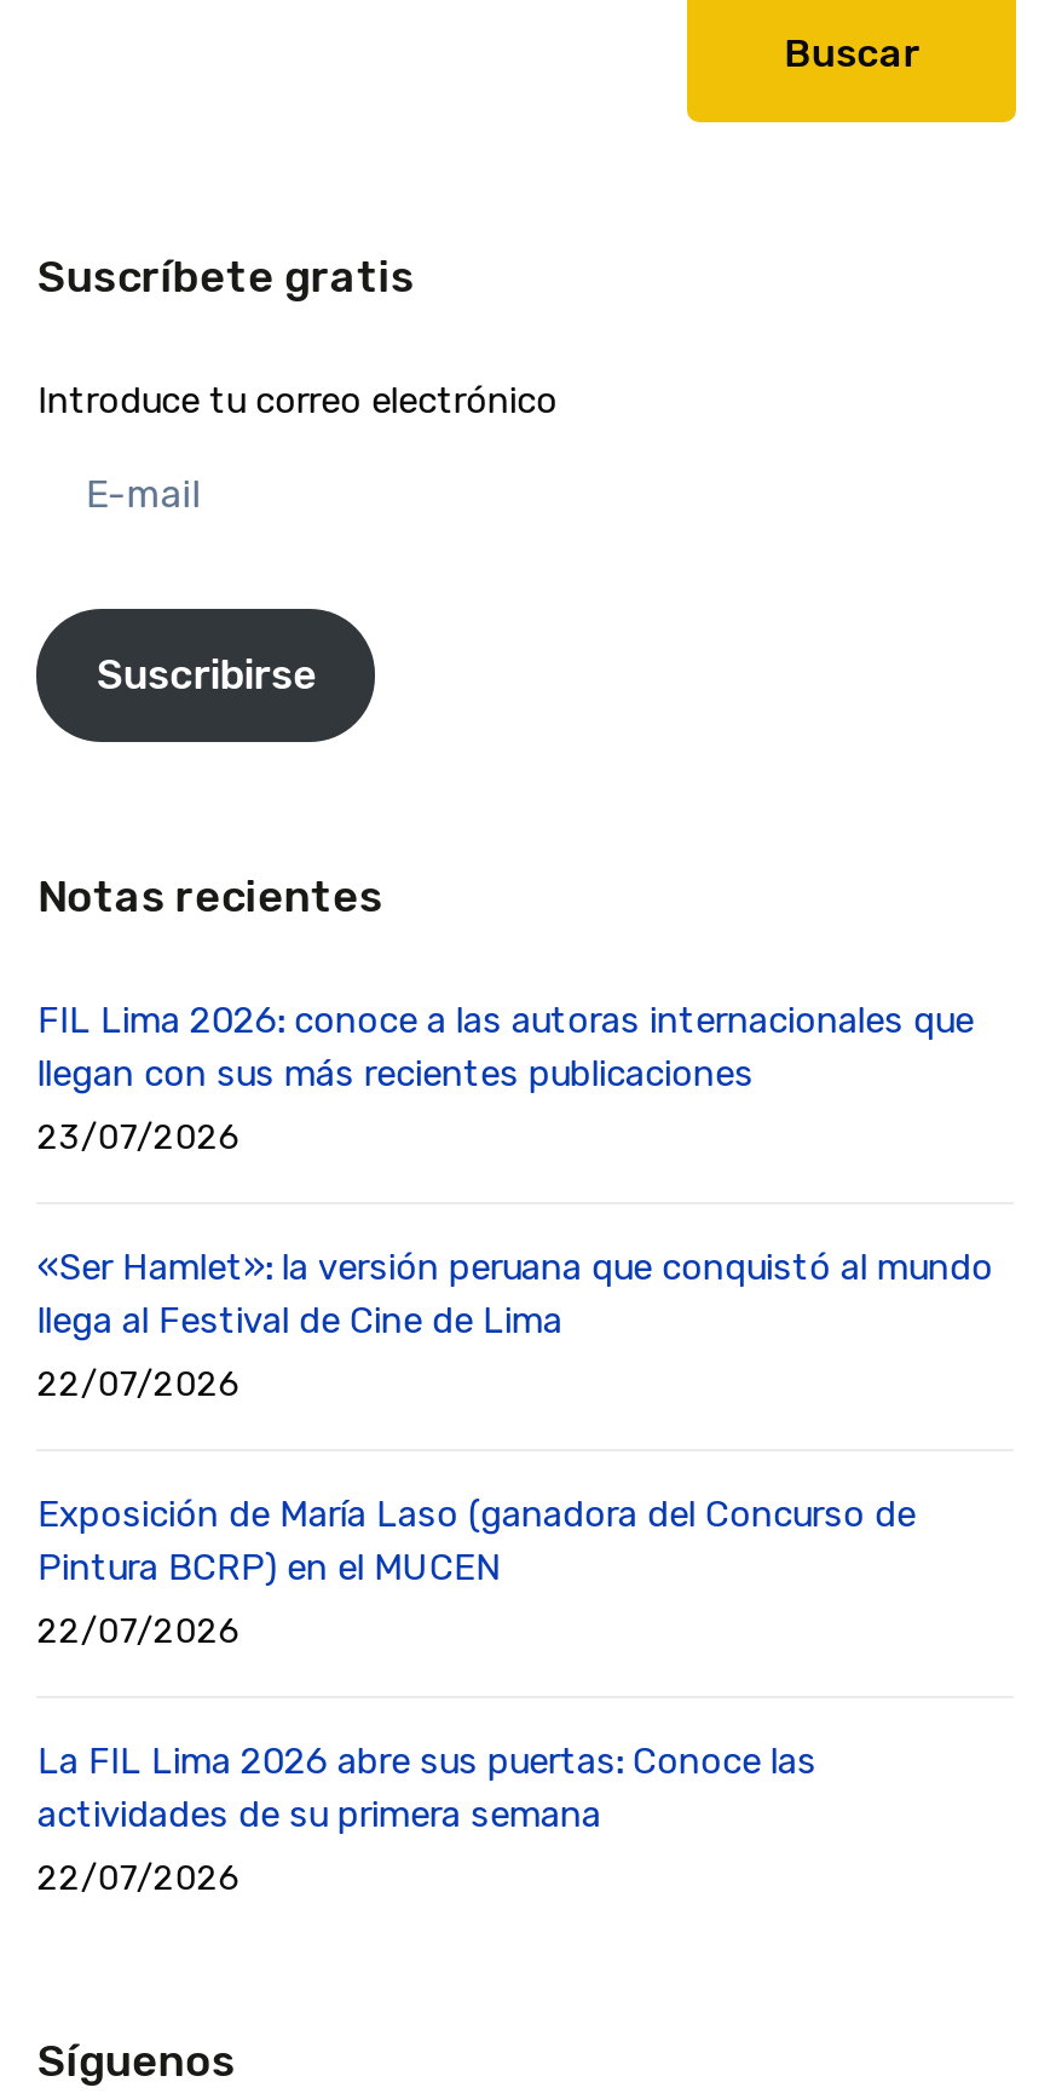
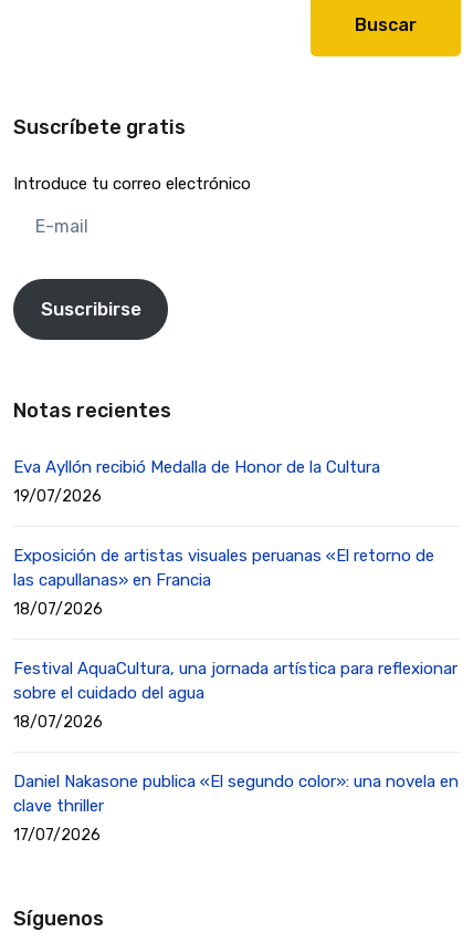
- FIL Lima 2026: conoce a las autoras internacionales que
- llegan con sus más recientes publicaciones
+ Eva Ayllón recibió Medalla de Honor de la Cultura

- 23/07/2026
+ 19/07/2026

- «Ser Hamlet»: la versión peruana que conquistó al mundo
- llega al Festival de Cine de Lima
+ Exposición de artistas visuales peruanas «El retorno de
+ las capullanas» en Francia

- 22/07/2026
+ 18/07/2026

- Exposición de María Laso (ganadora del Concurso de
- Pintura BCRP) en el MUCEN
+ Festival AquaCultura, una jornada artística para reflexionar
+ sobre el cuidado del agua

- 22/07/2026
+ 18/07/2026

- La FIL Lima 2026 abre sus puertas: Conoce las
- actividades de su primera semana
+ Daniel Nakasone publica «El segundo color»: una novela en
+ clave thriller

- 22/07/2026
+ 17/07/2026
